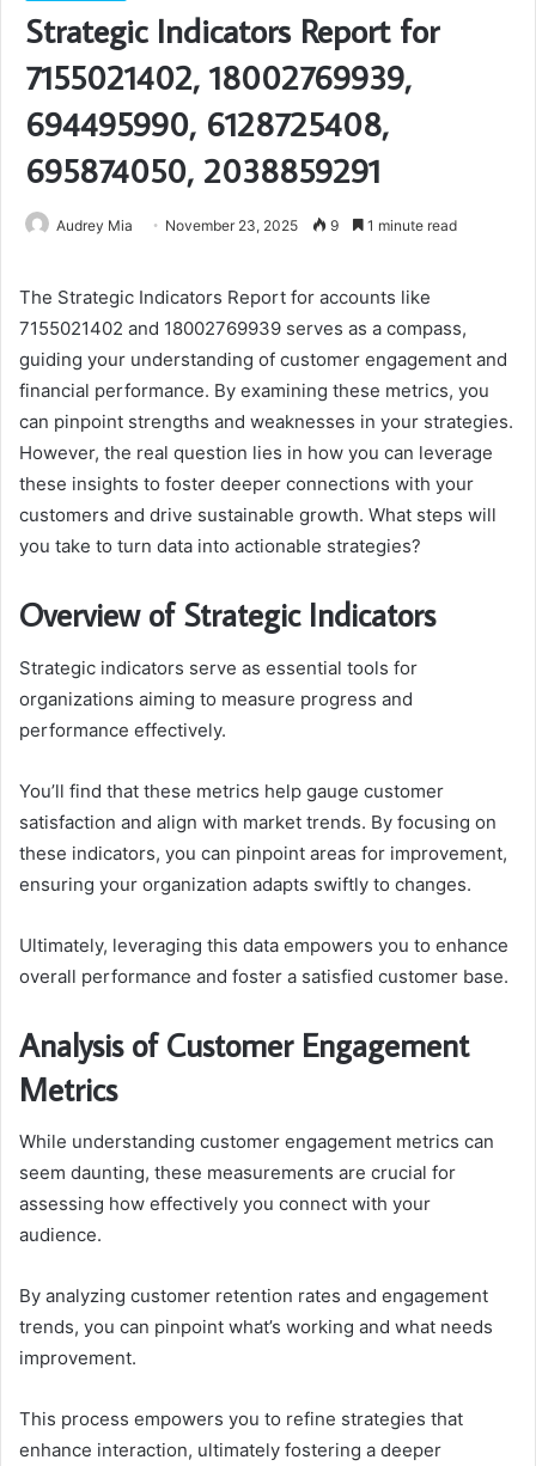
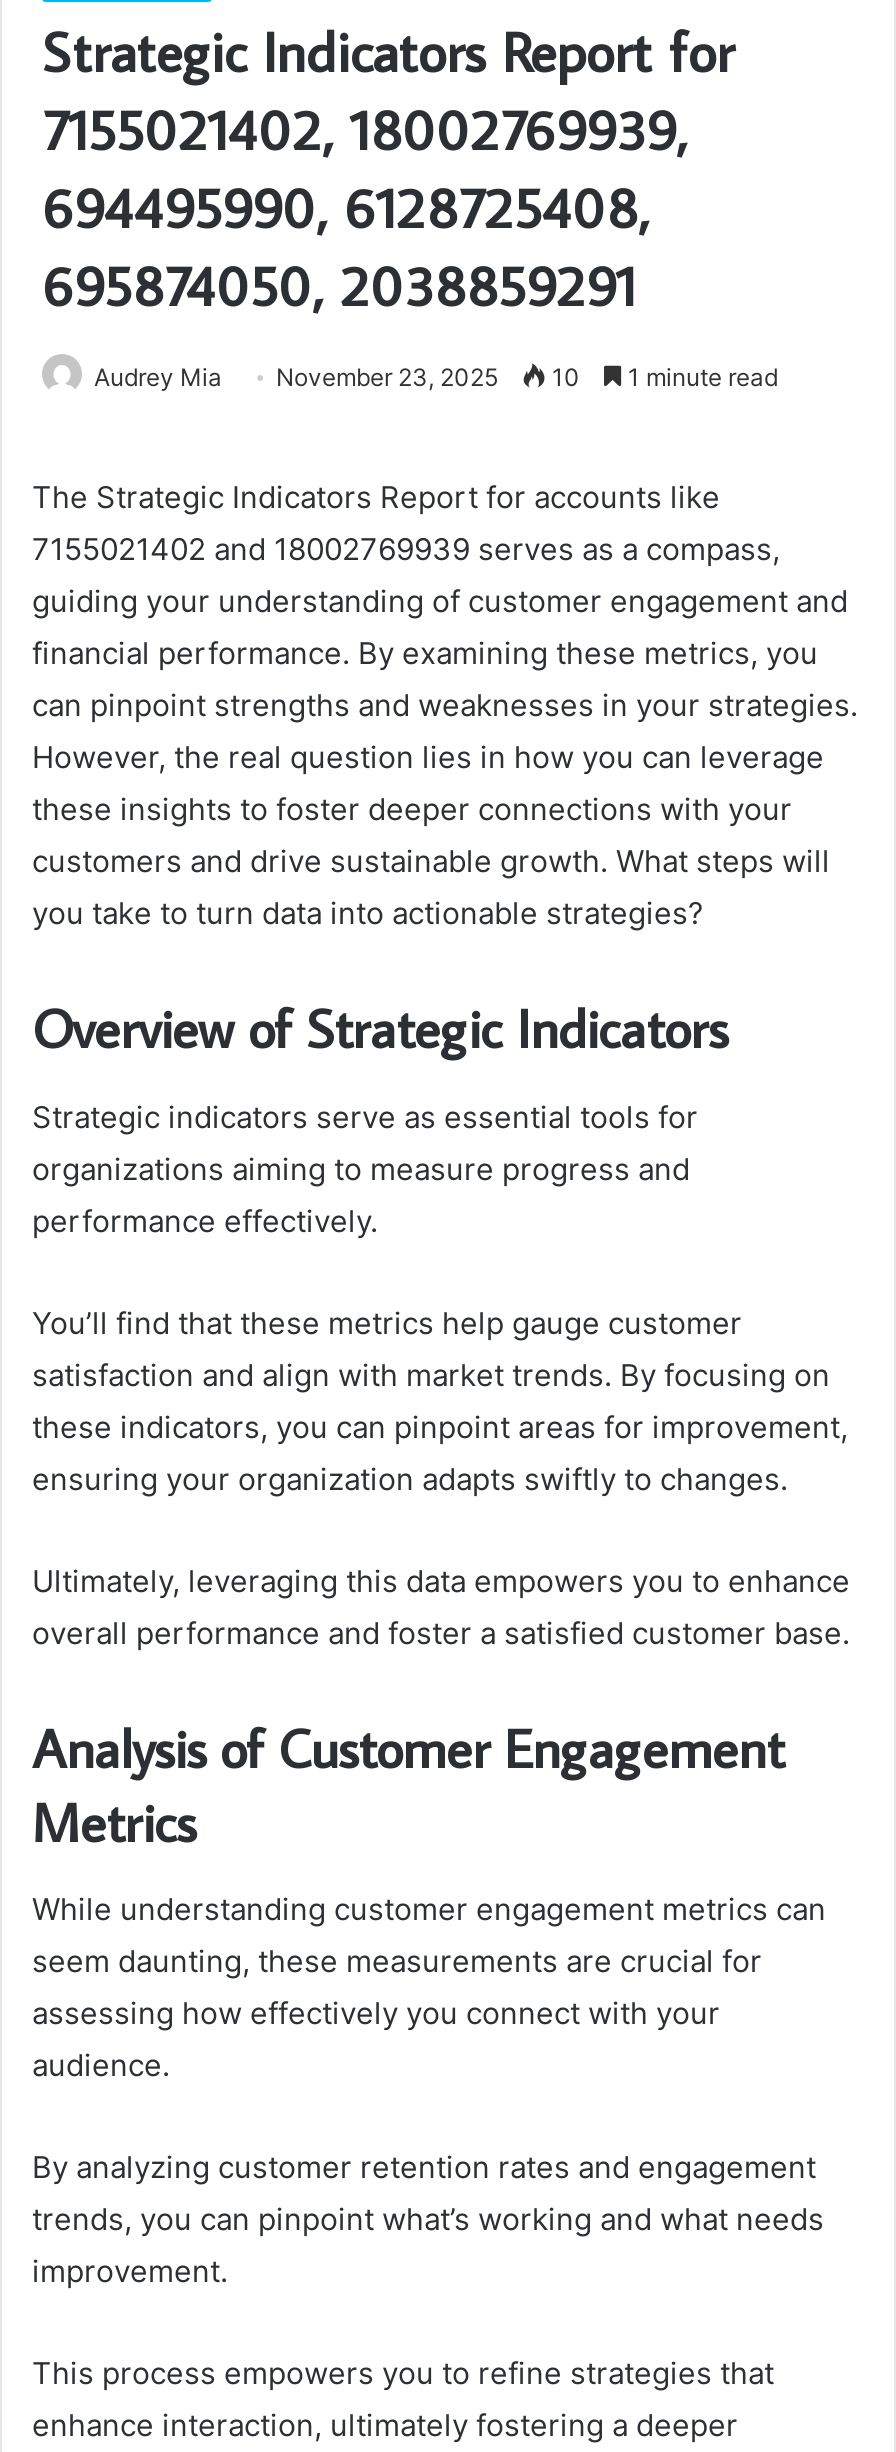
- Audrey Mia November 23, 2025 9 1 minute read
+ Audrey Mia November 23, 2025 10 1 minute read
